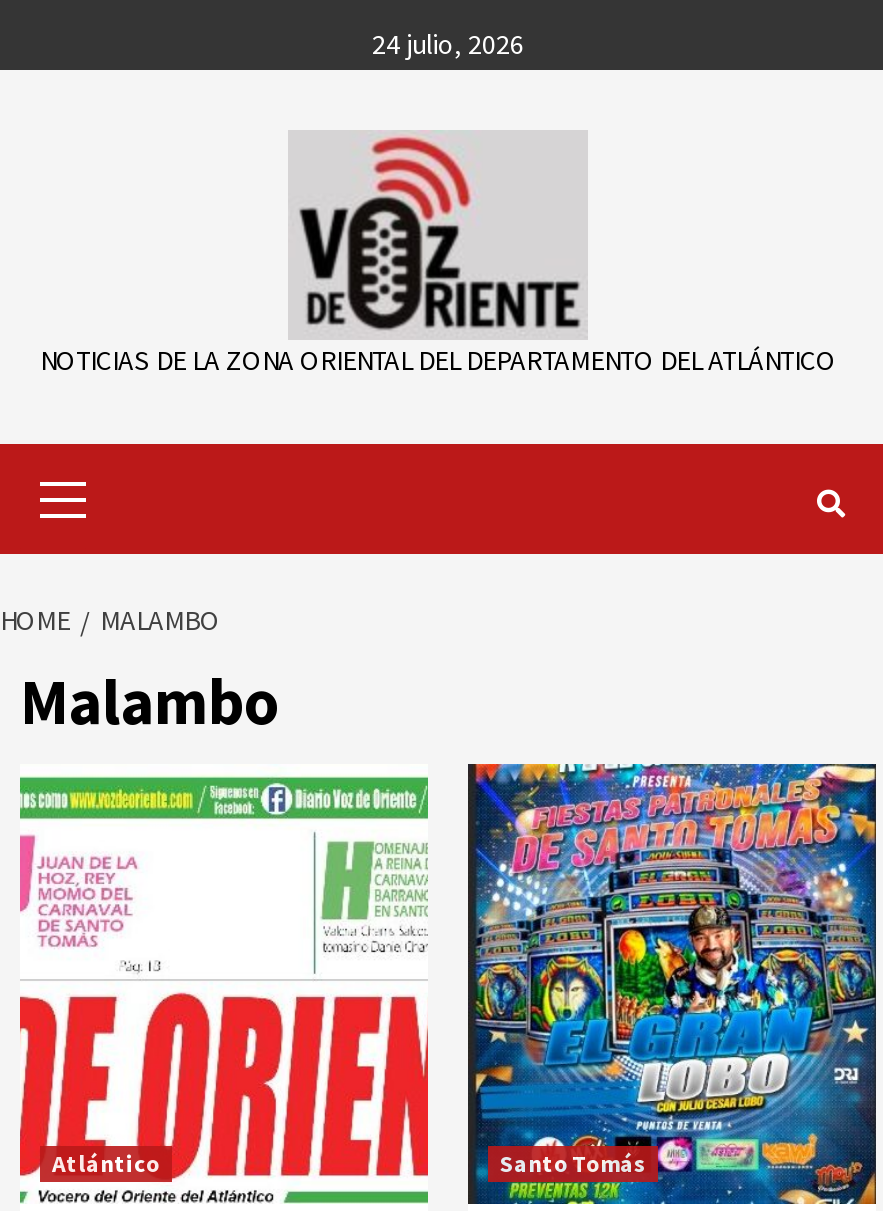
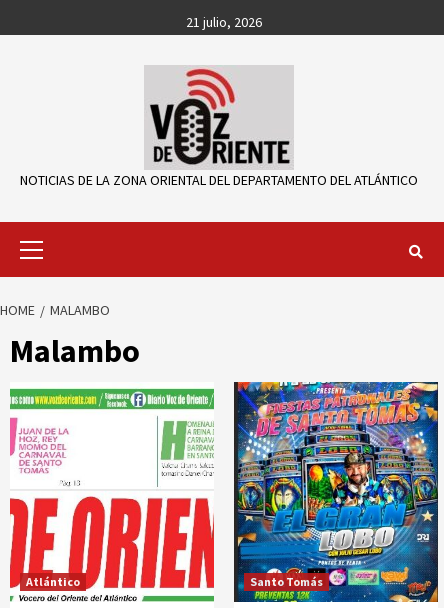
- 24 julio, 2026
+ 21 julio, 2026
